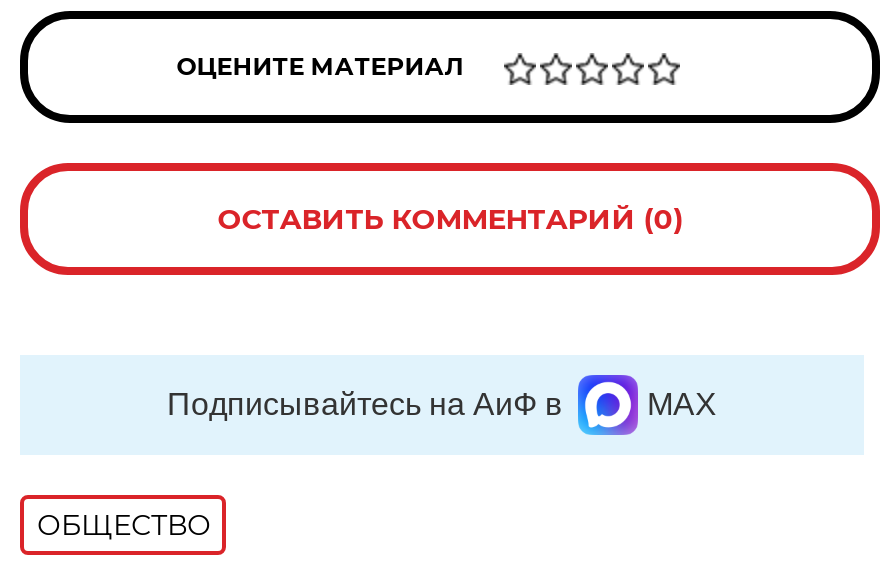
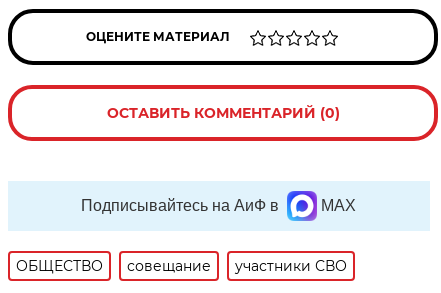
+ совещание
+ участники СВО
